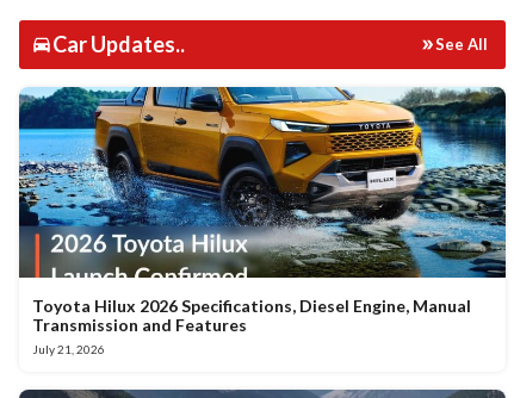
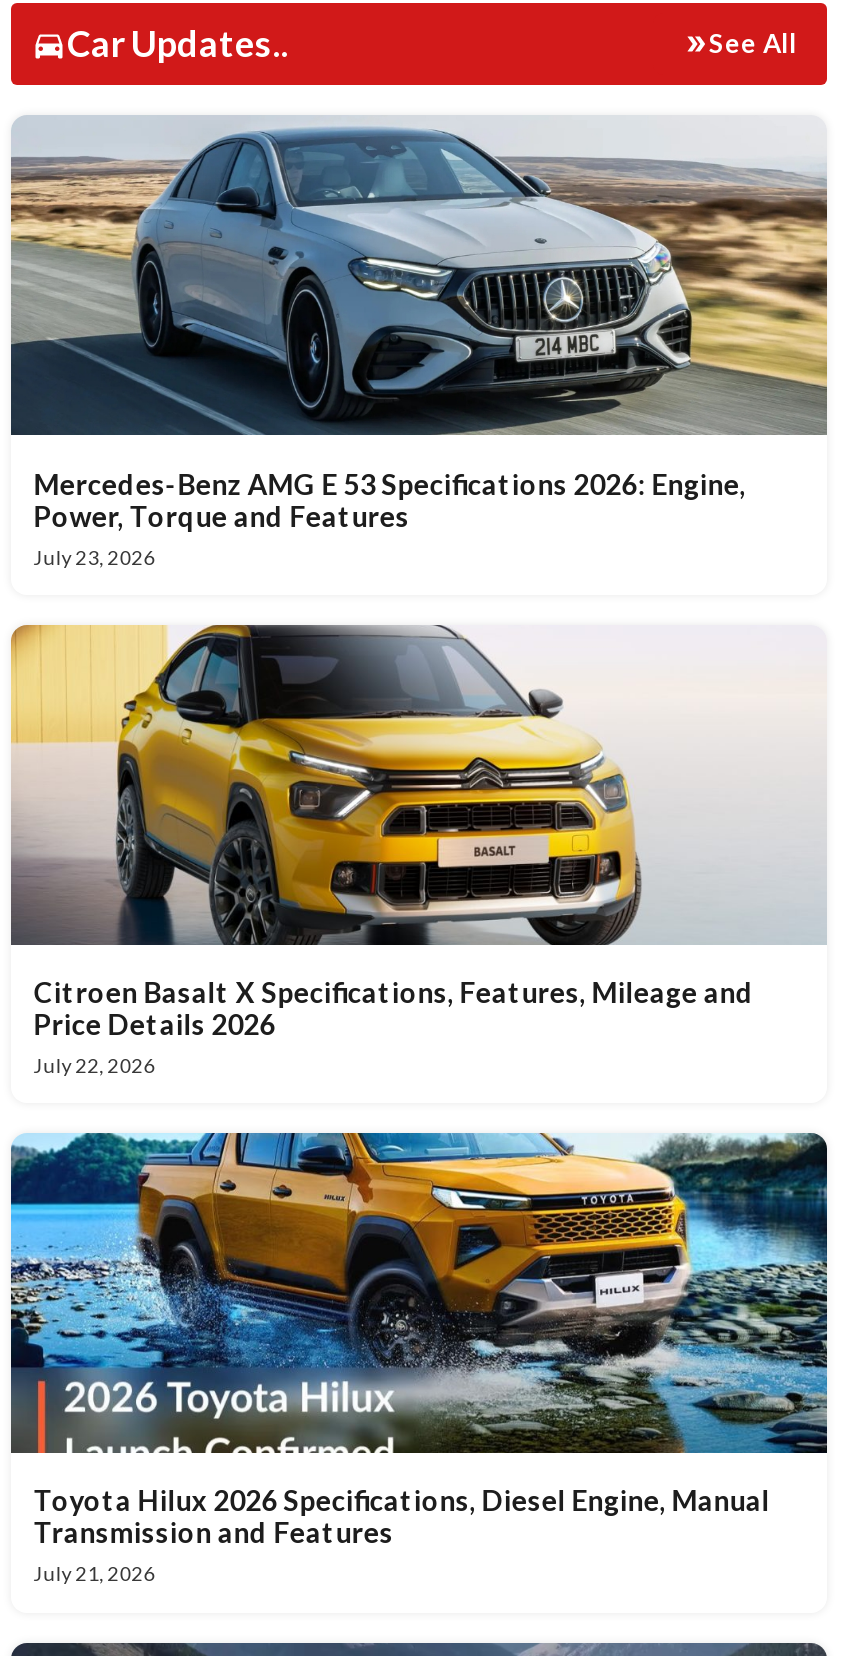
+ [image]
+ Mercedes-Benz AMG E 53 Specifications 2026: Engine,
+ Power, Torque and Features
+ July 23, 2026

+ [image]
+ Citroen Basalt X Specifications, Features, Mileage and
+ Price Details 2026
+ July 22, 2026
